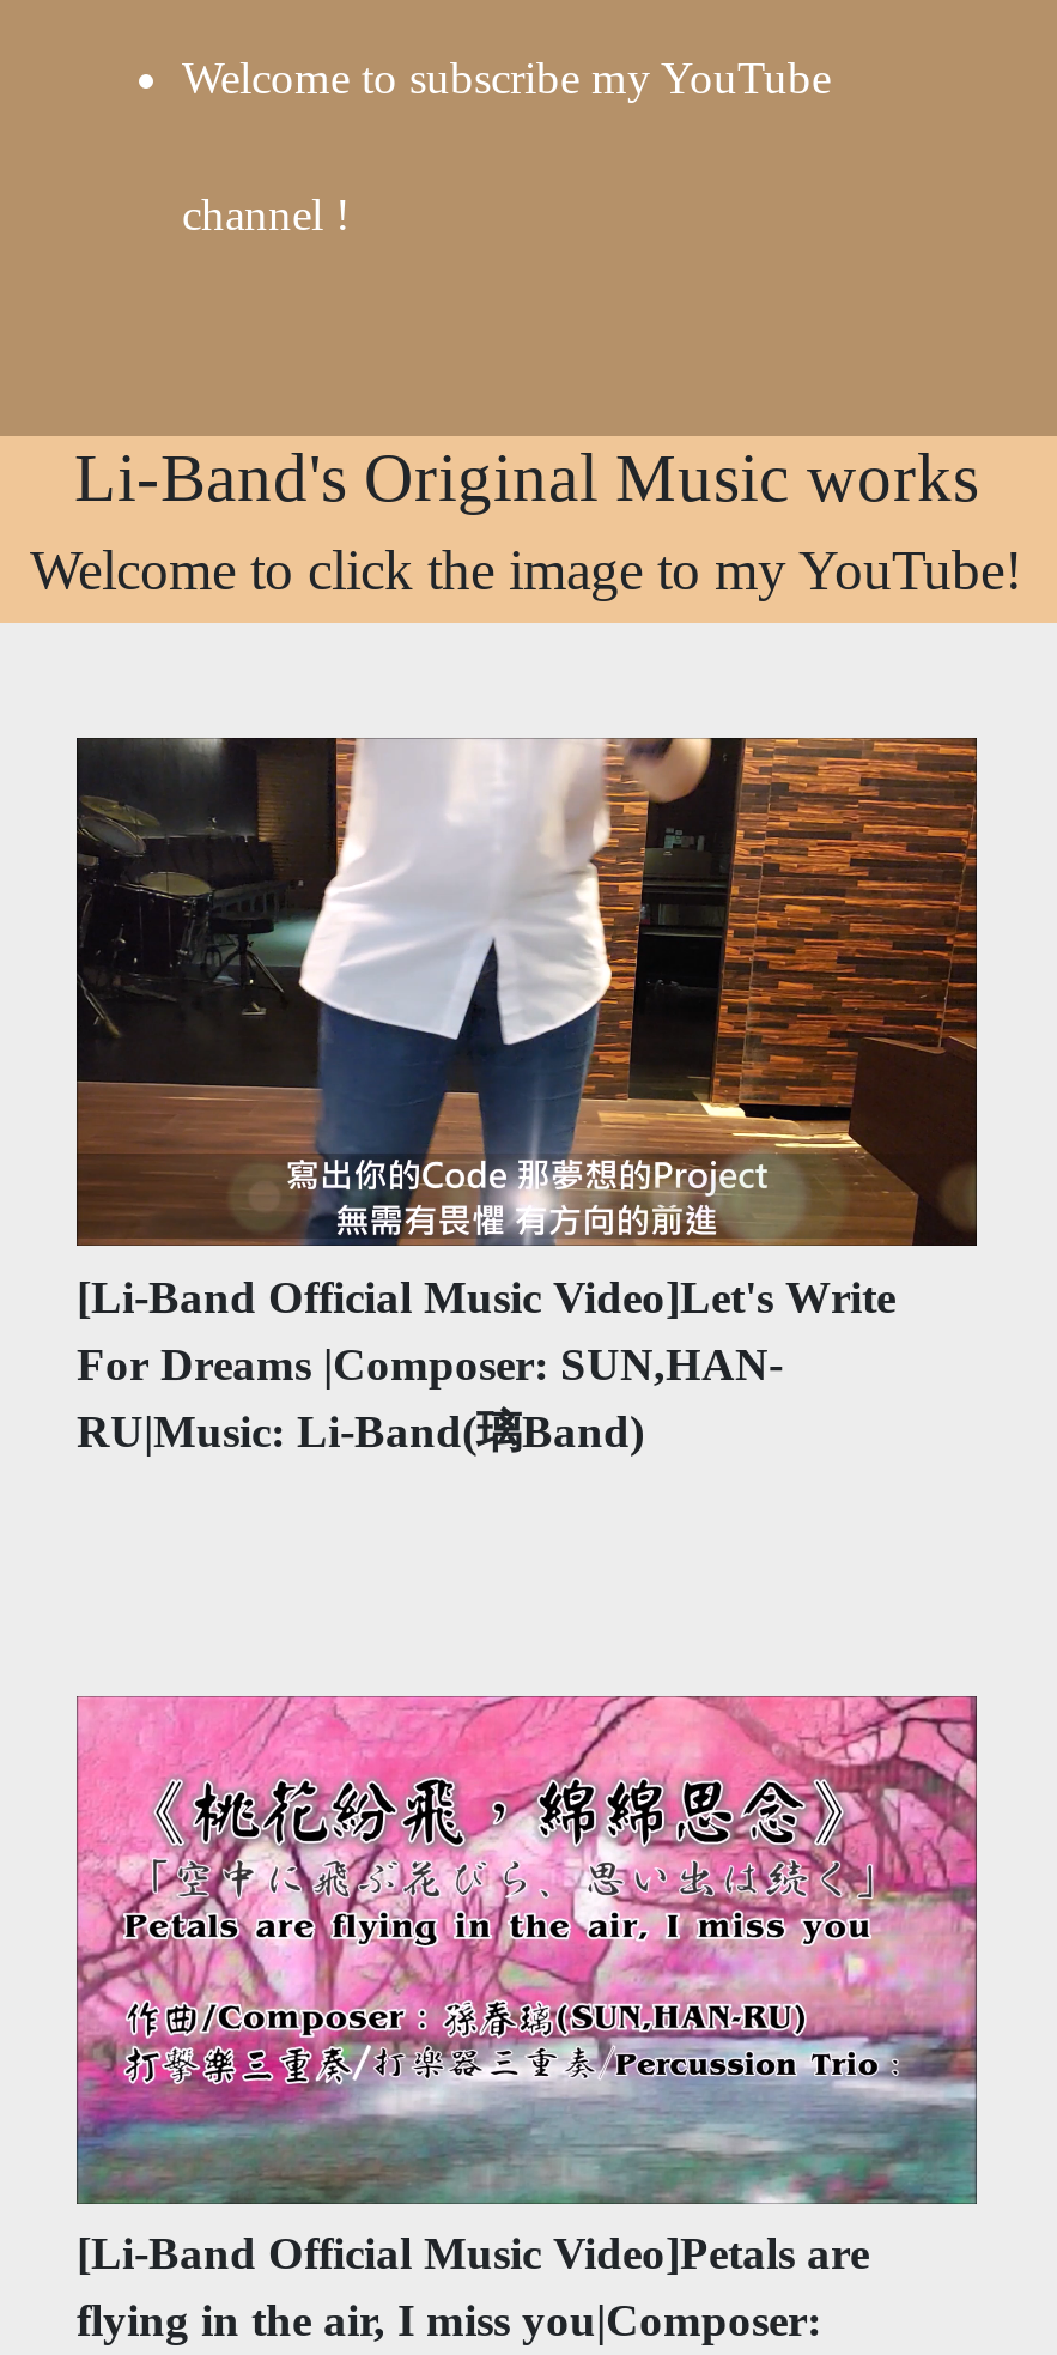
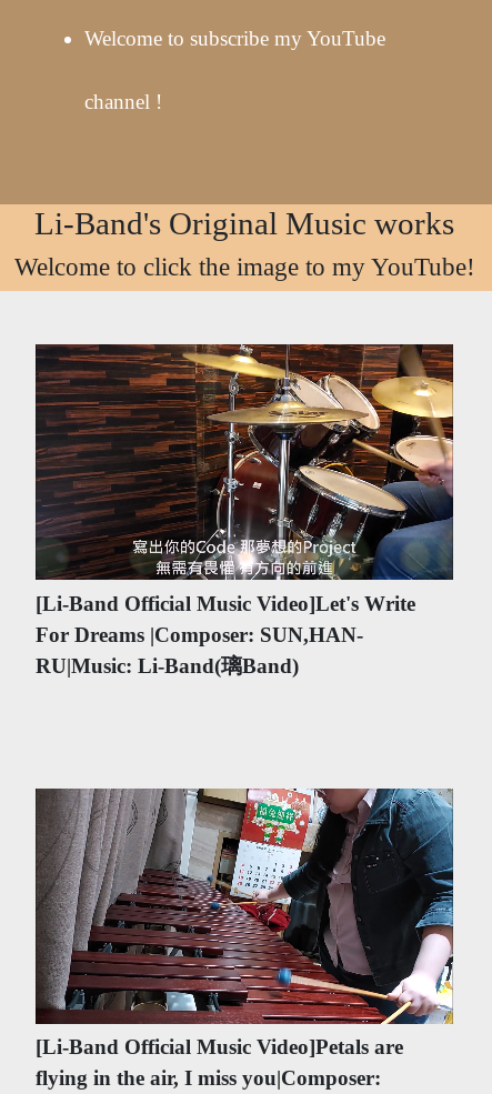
- [image]
+ [image]

- [image]
+ [image]
